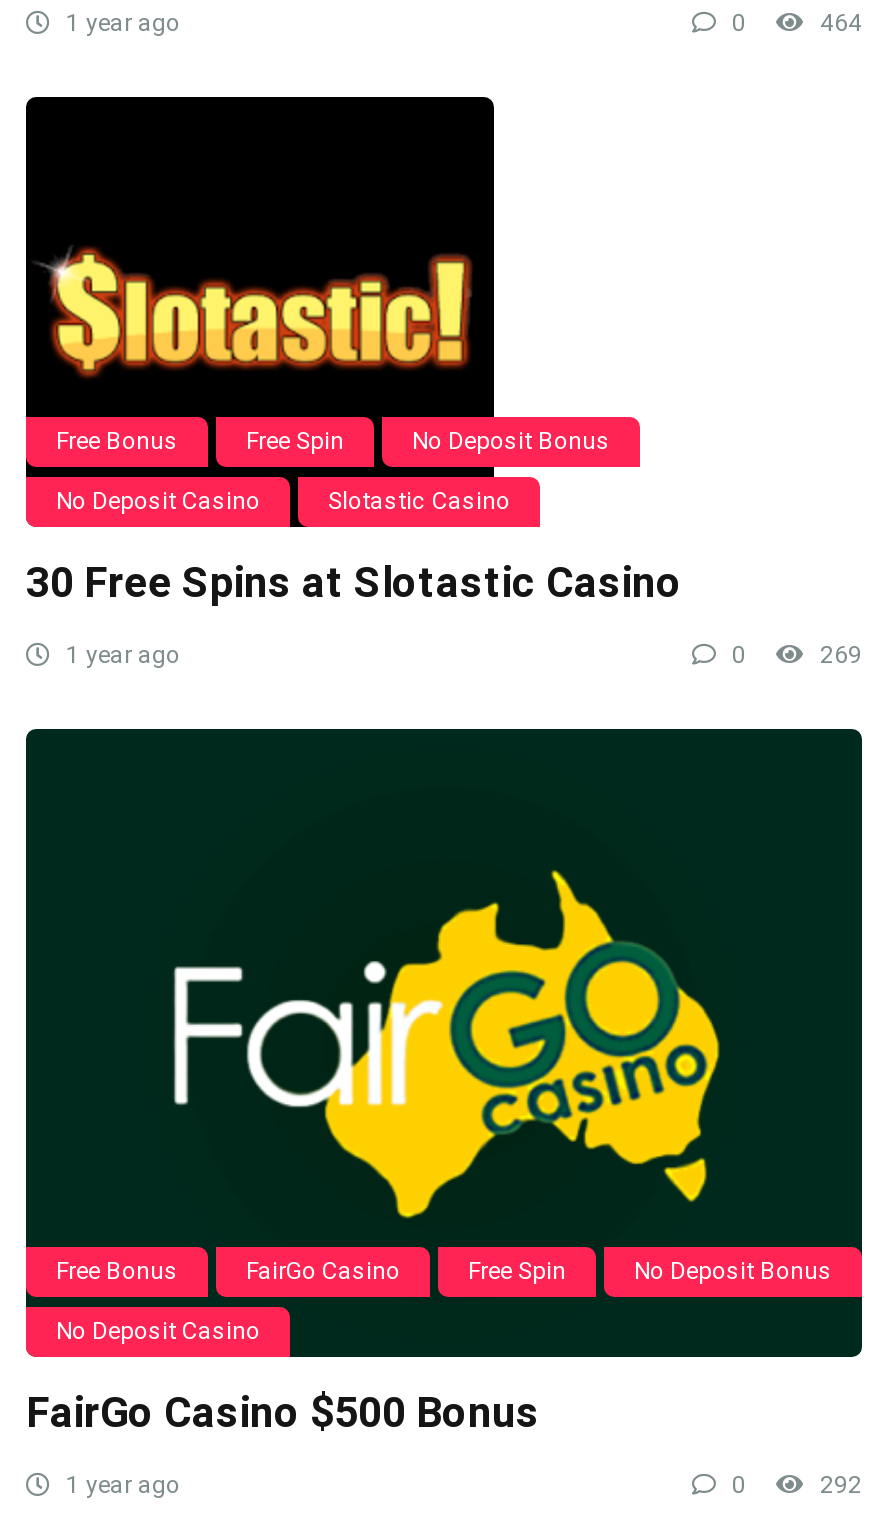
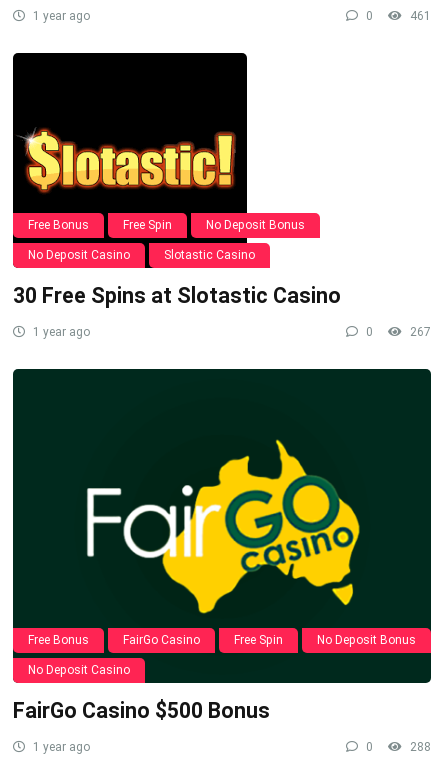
- 464
+ 461

- 269
+ 267

- 292
+ 288
